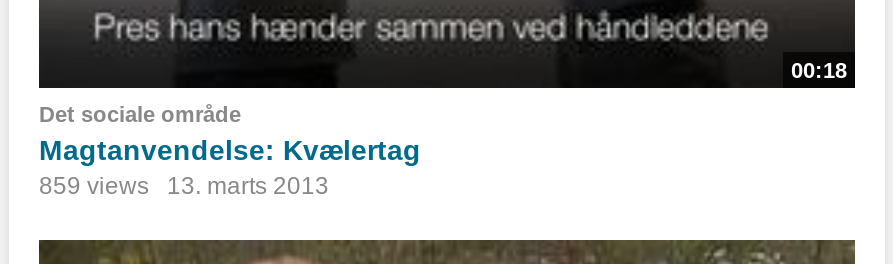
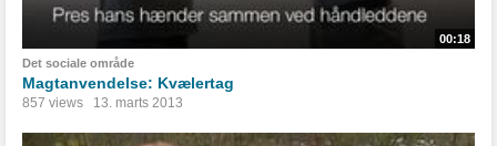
- 859 views 13. marts 2013
+ 857 views 13. marts 2013
